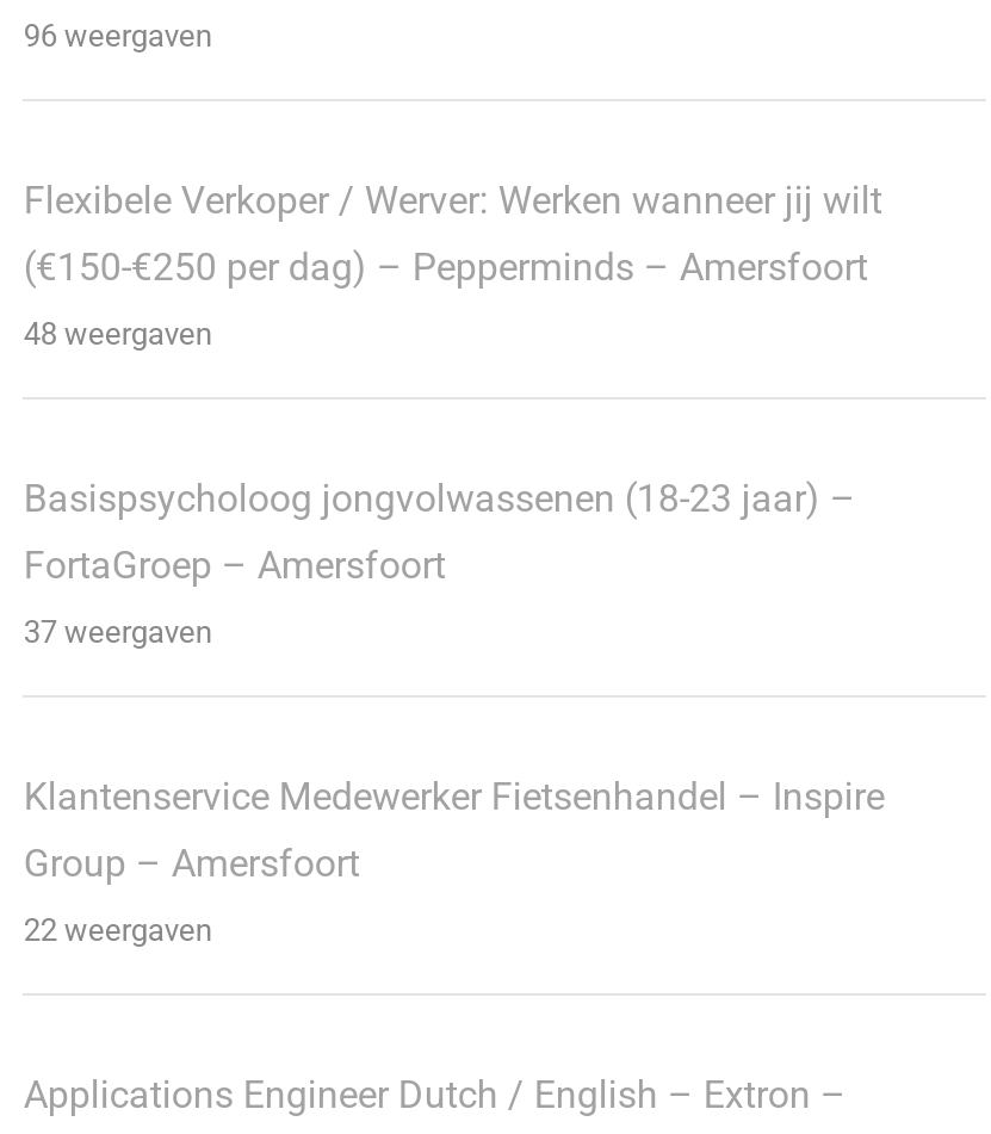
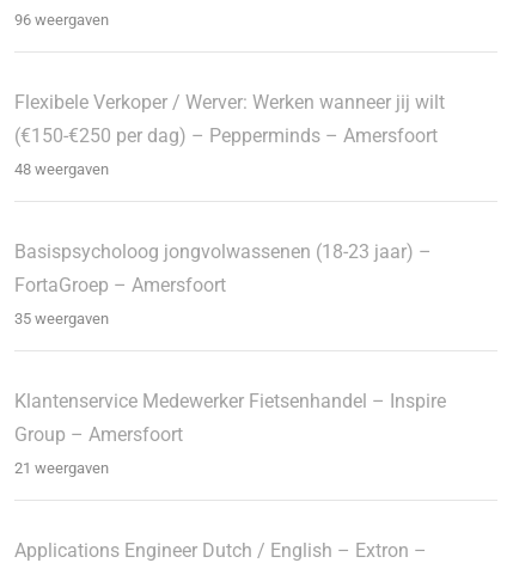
- 37 weergaven
+ 35 weergaven

- 22 weergaven
+ 21 weergaven
